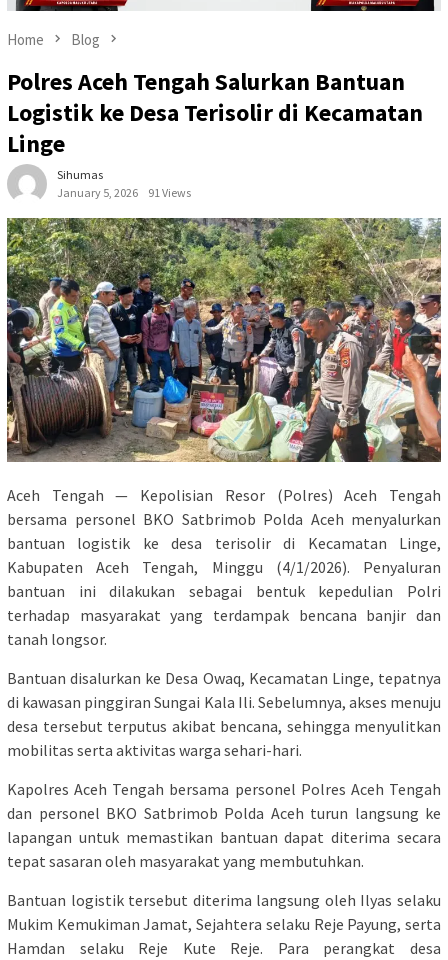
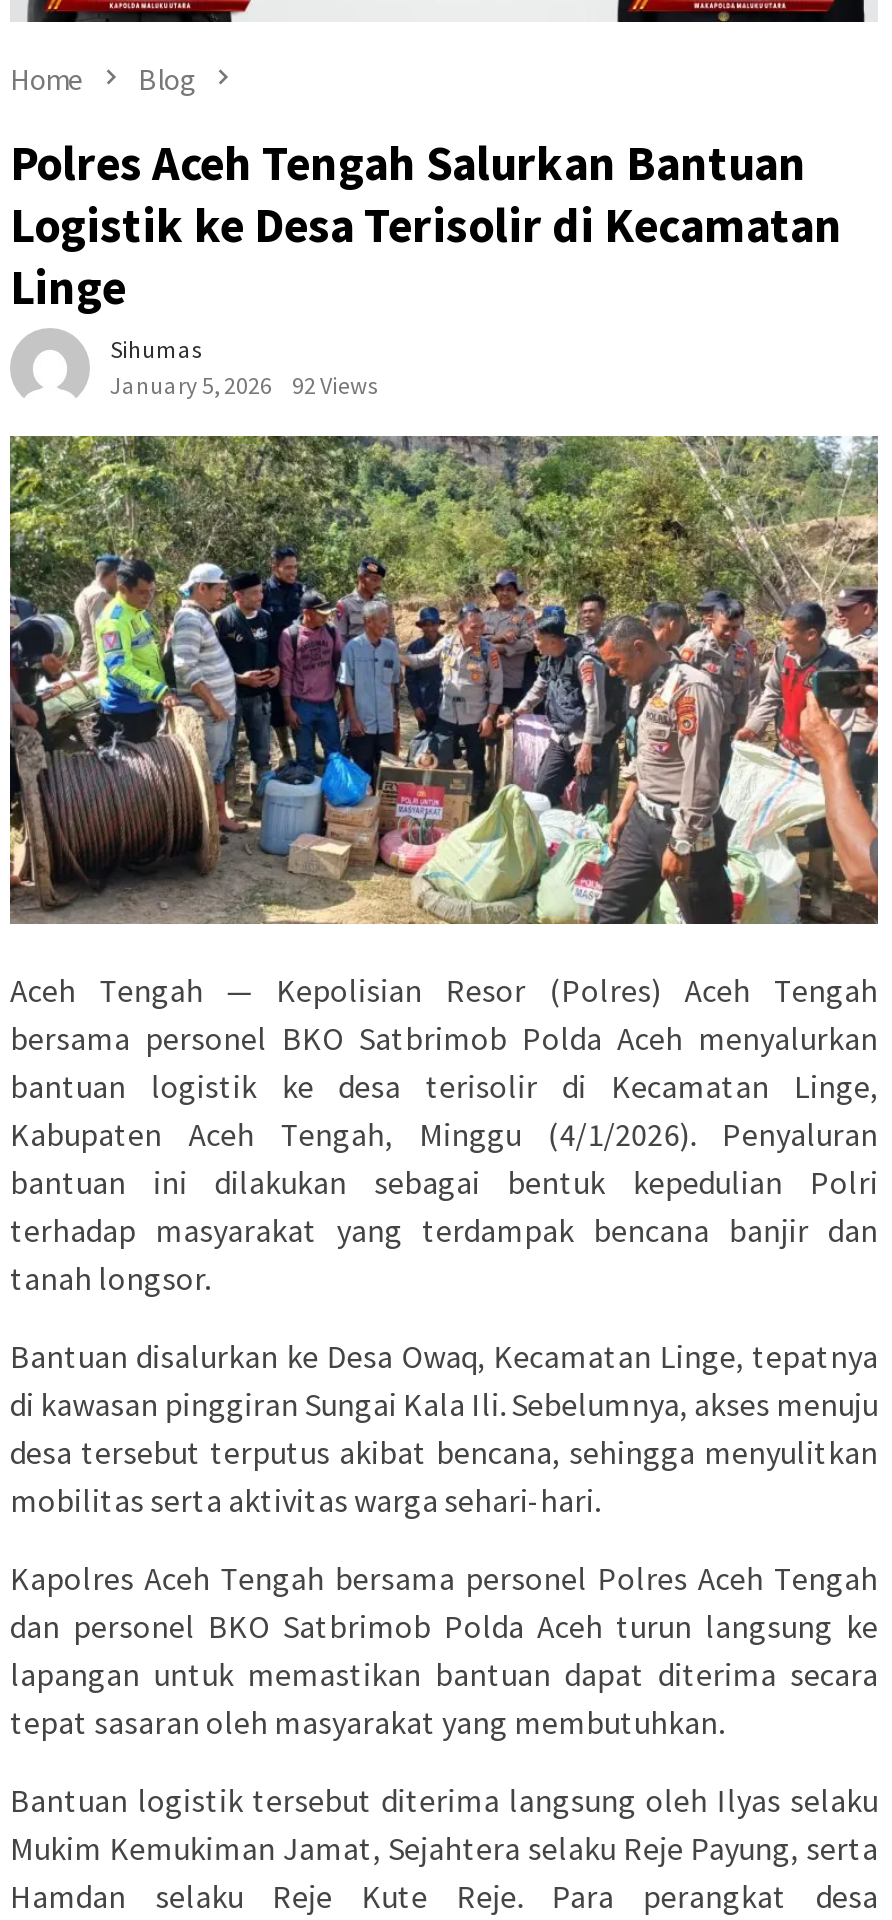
- January 5, 2026 91 Views
+ January 5, 2026 92 Views
